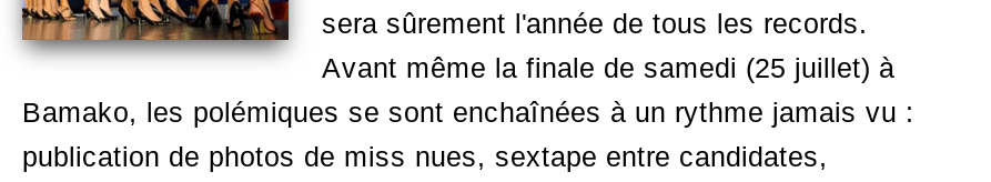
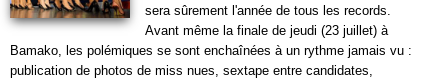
- Avant même la finale de samedi (25 juillet) à
+ Avant même la finale de jeudi (23 juillet) à
